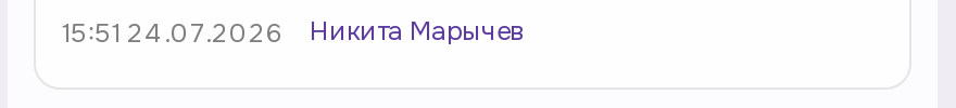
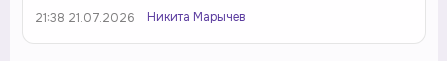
- 15:51 24.07.2026 Никита Марычев
+ 21:38 21.07.2026 Никита Марычев
